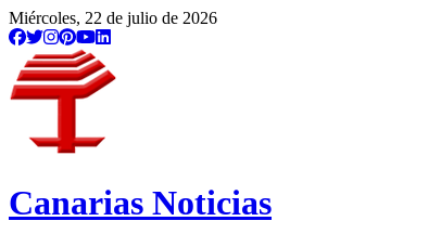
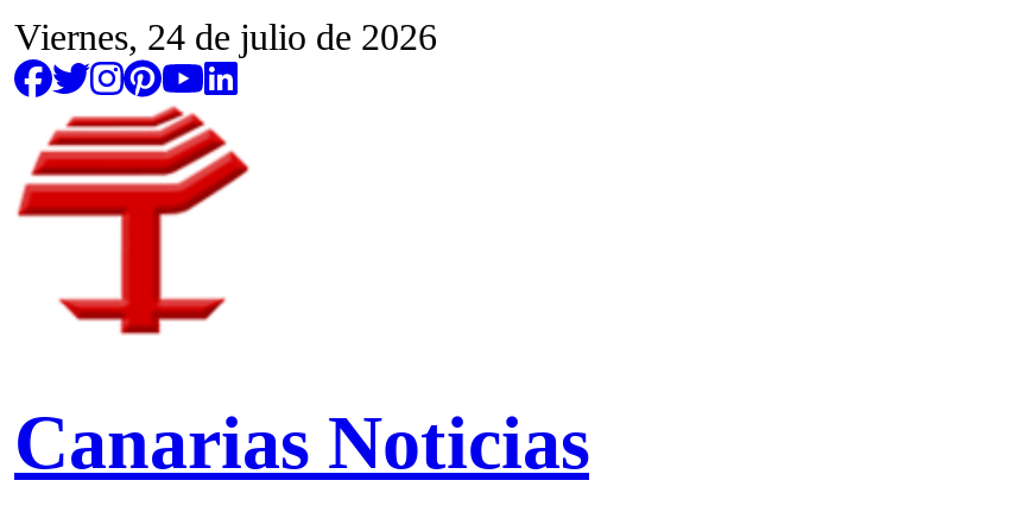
- Miércoles, 22 de julio de 2026
+ Viernes, 24 de julio de 2026
